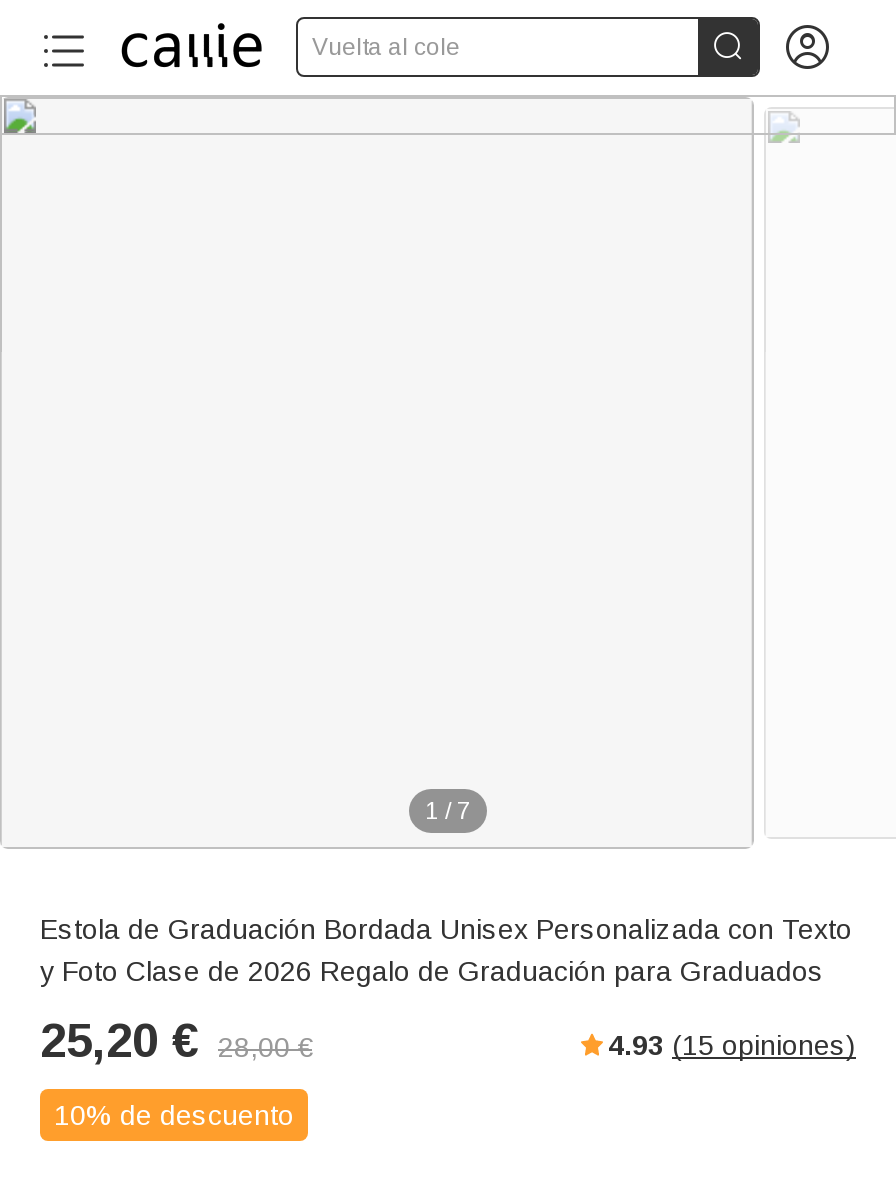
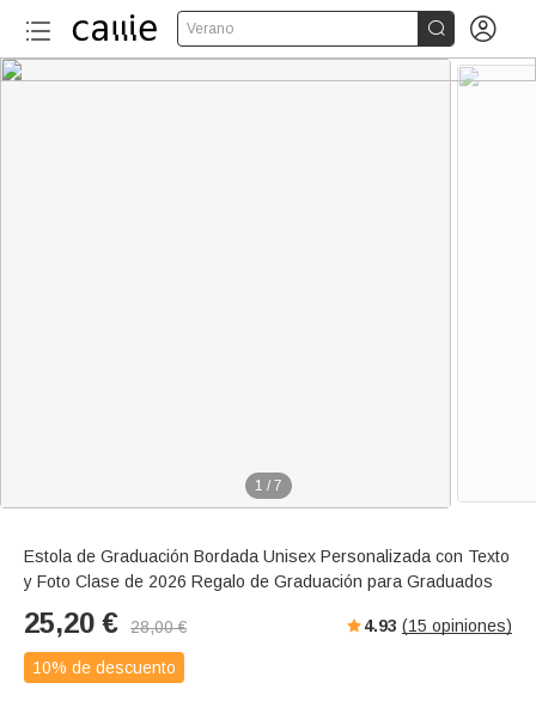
- Vuelta al cole
+ Verano
